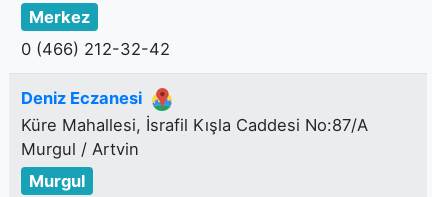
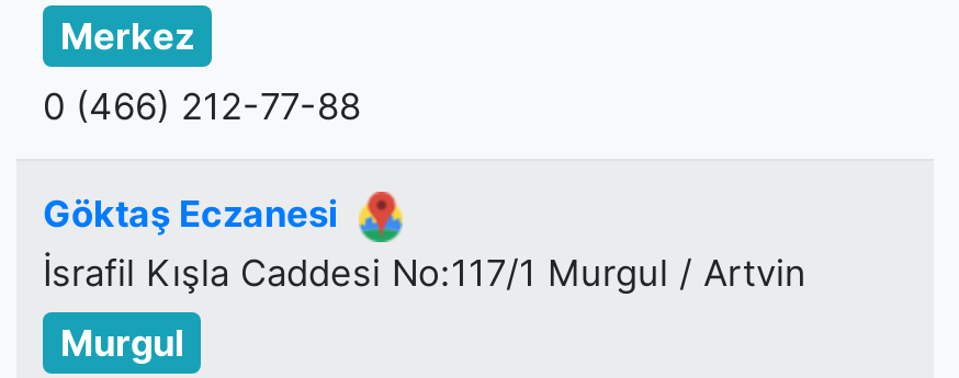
- 0 (466) 212-32-42
+ 0 (466) 212-77-88

- Deniz Eczanesi
- Küre Mahallesi, İsrafil Kışla Caddesi No:87/A
- Murgul / Artvin
+ Göktaş Eczanesi
+ İsrafil Kışla Caddesi No:117/1 Murgul / Artvin
